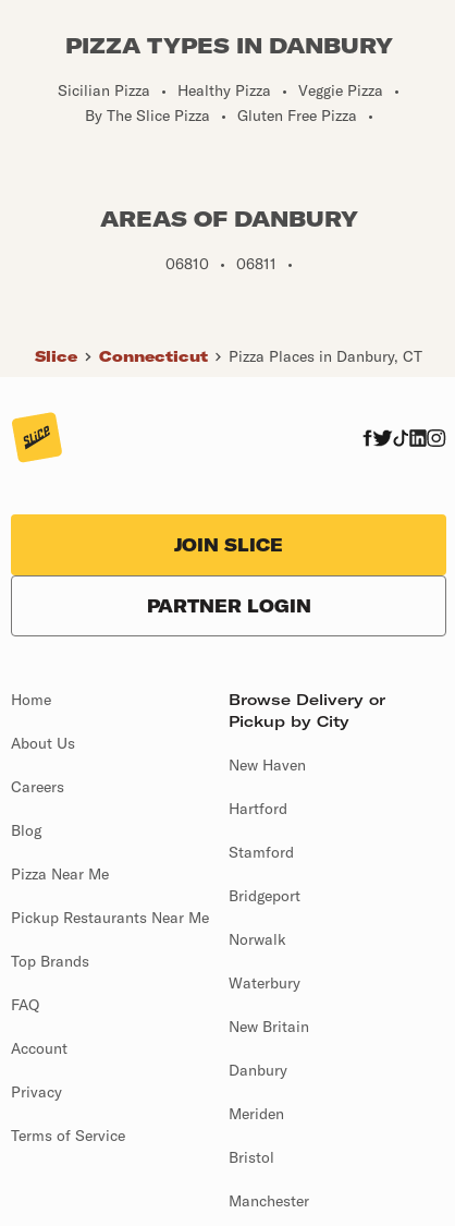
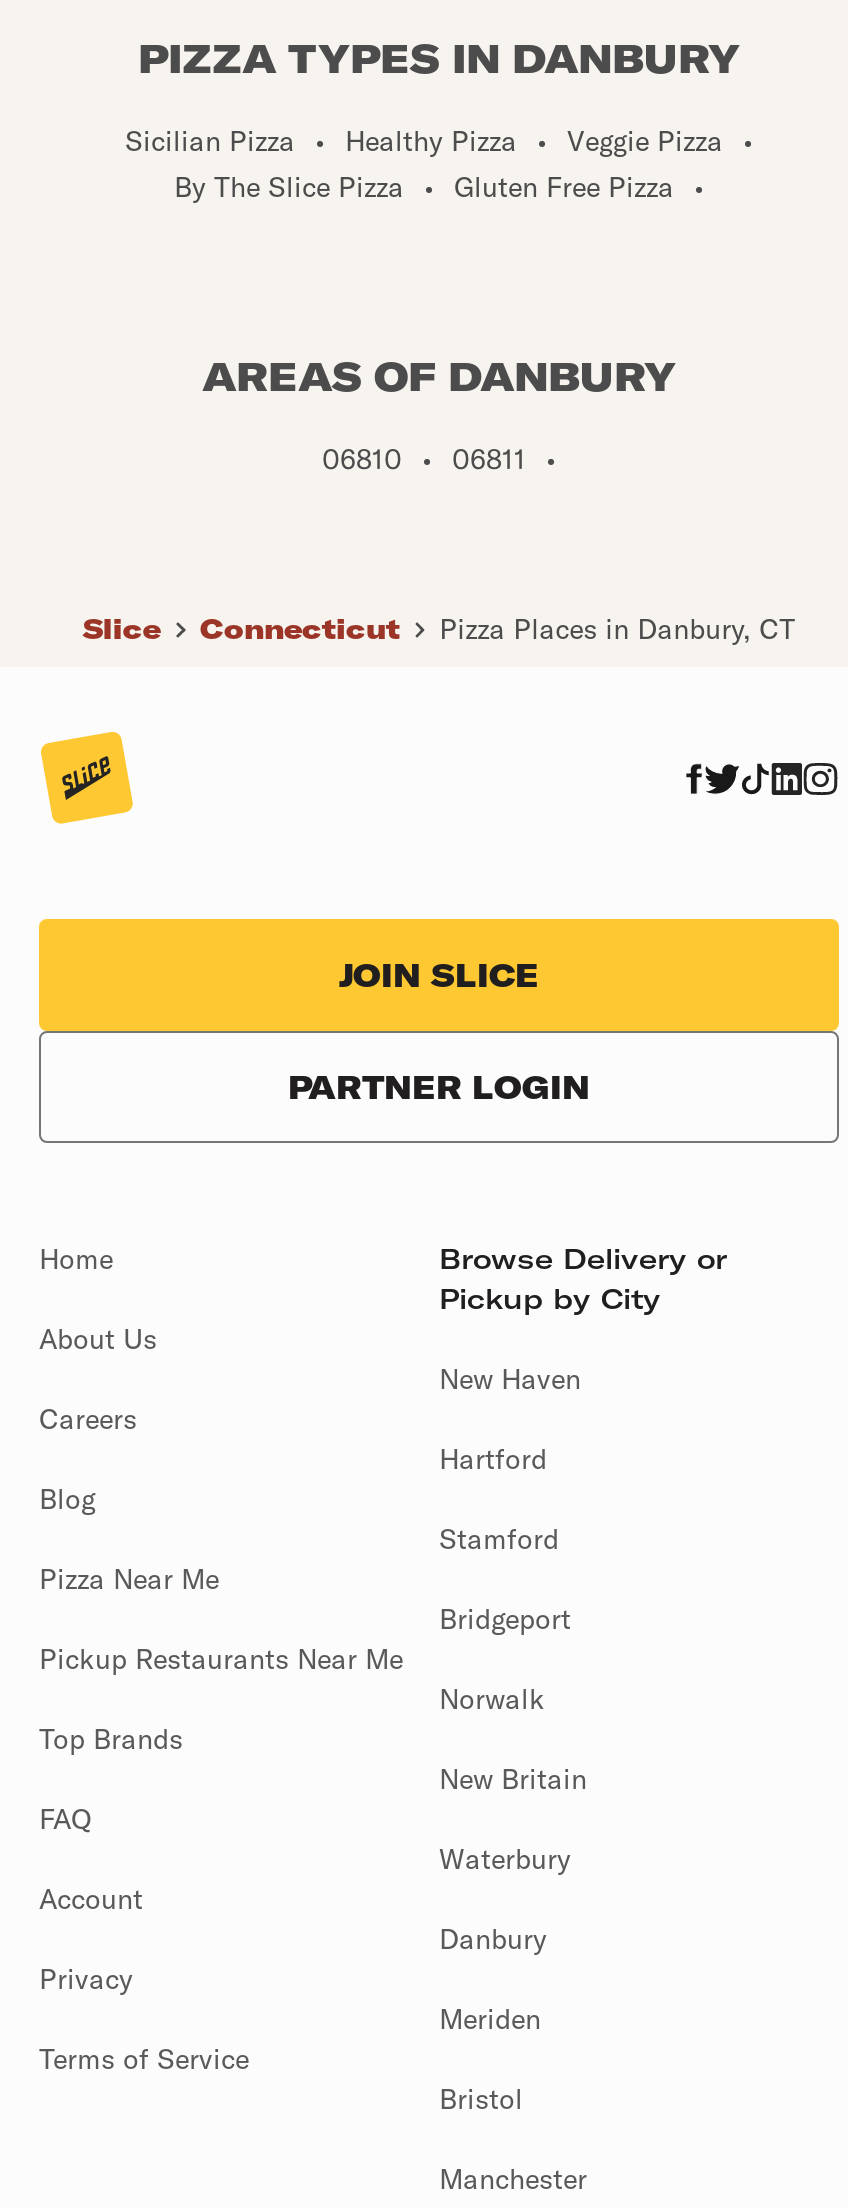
moved down: Waterbury

moved up: New Britain
